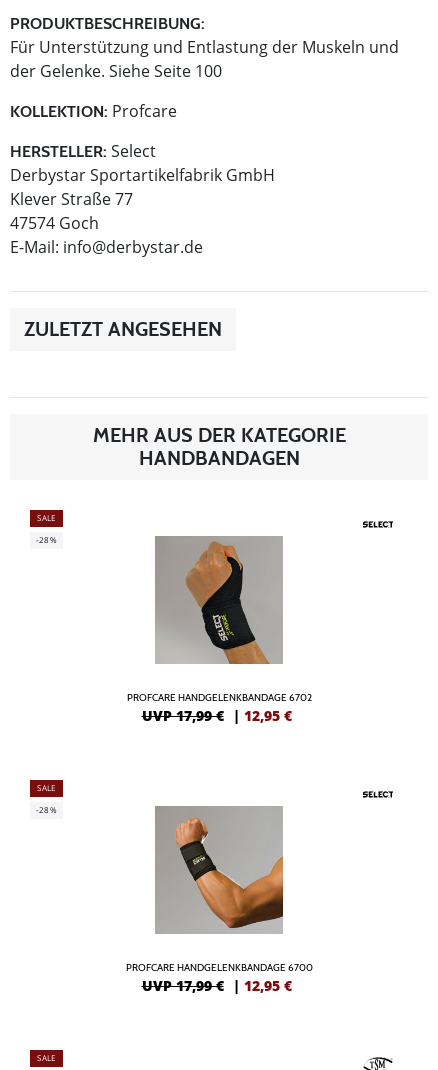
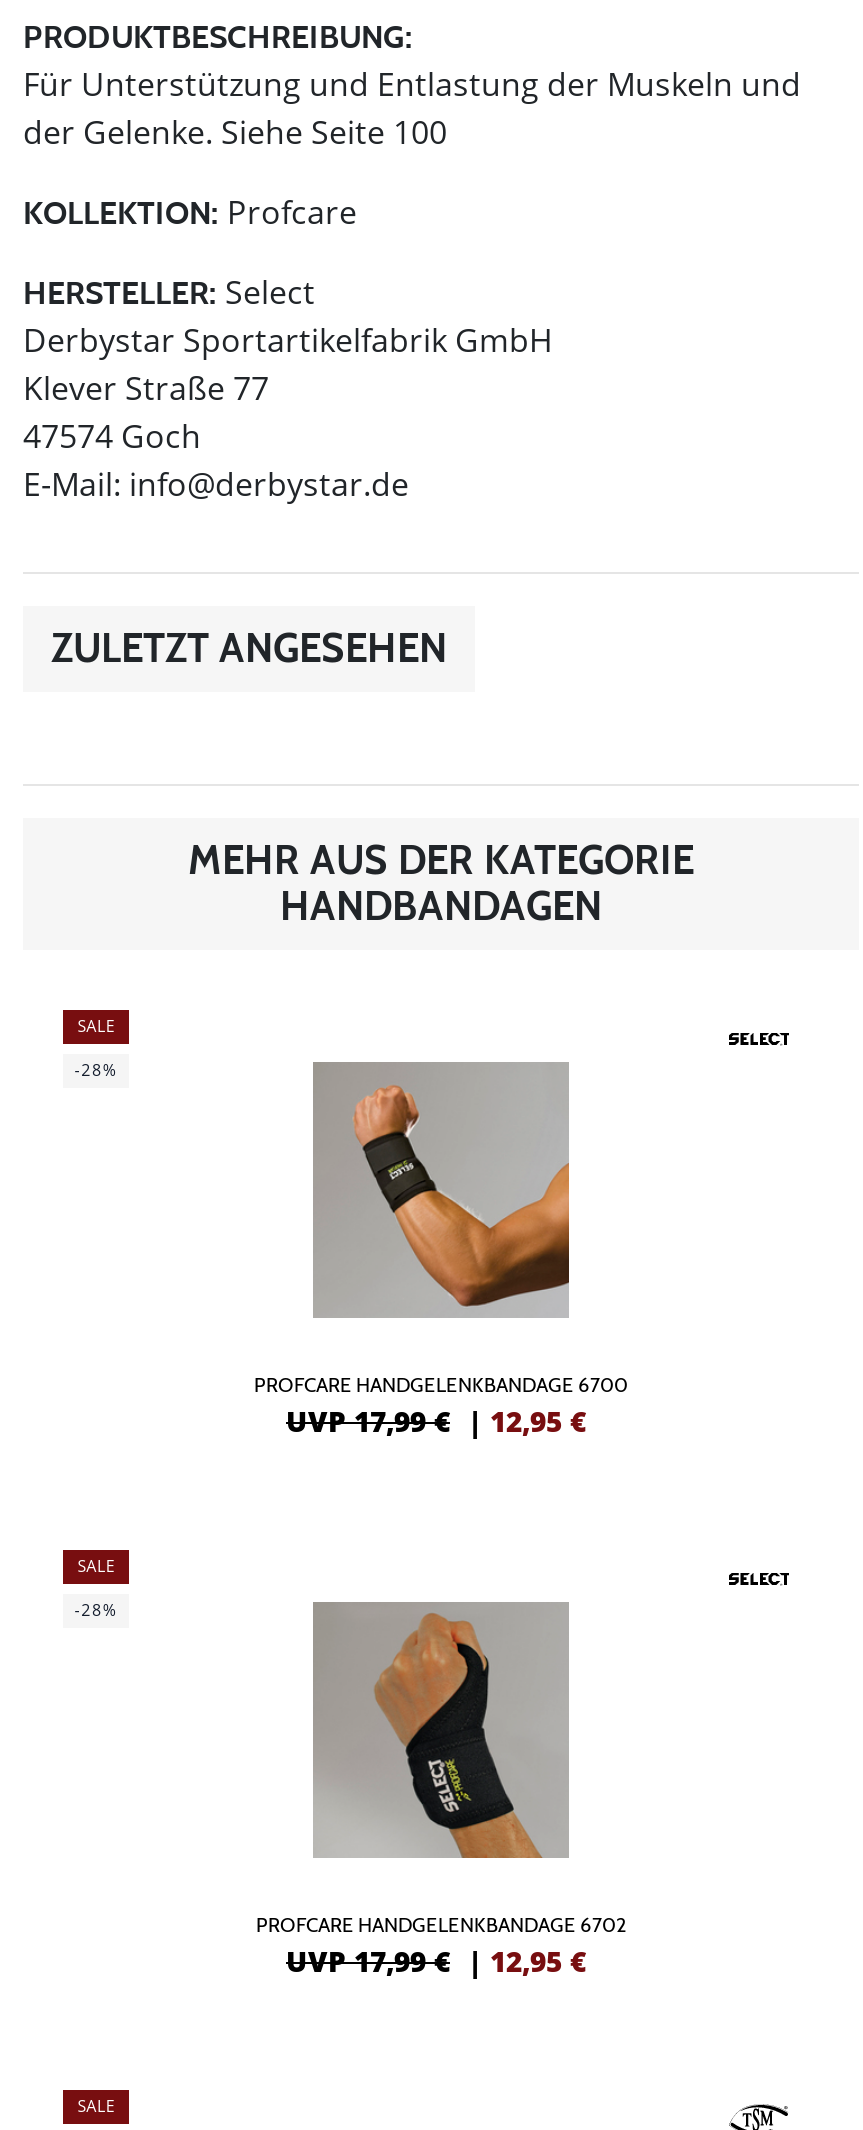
moved down: [image] | PROFCARE HANDGELENKBANDAGE 6702

moved up: [image] | PROFCARE HANDGELENKBANDAGE 6700
